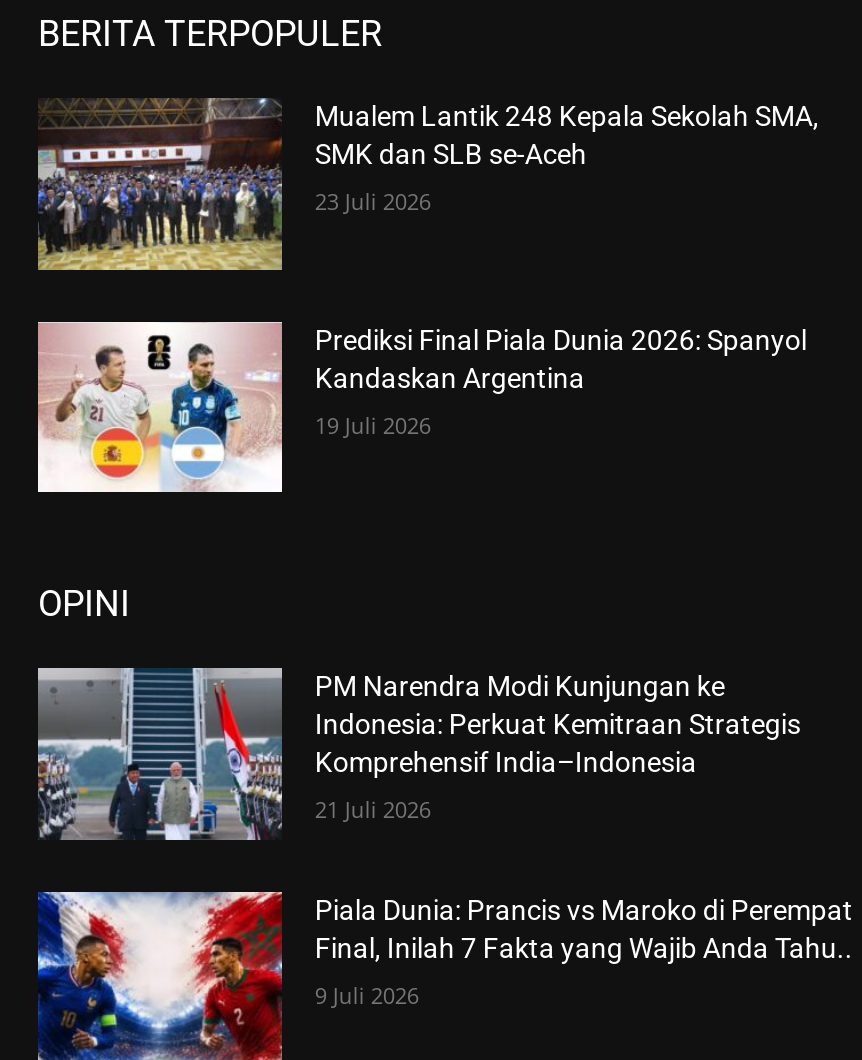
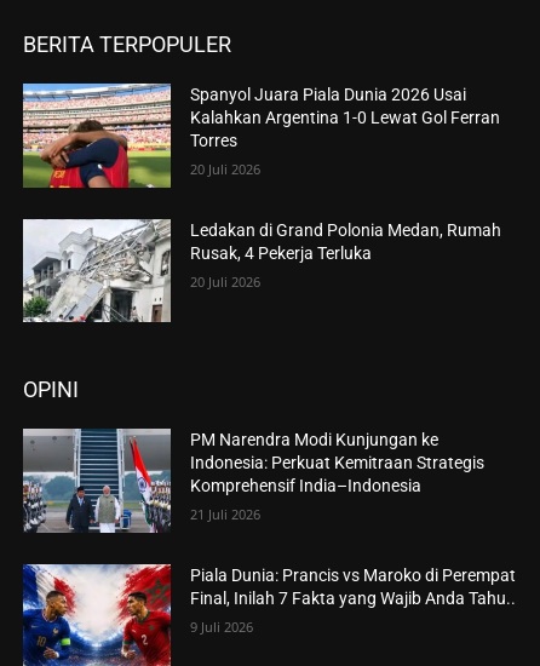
- [image]
- Mualem Lantik 248 Kepala Sekolah SMA,
- SMK dan SLB se-Aceh
+ [image]
+ Spanyol Juara Piala Dunia 2026 Usai
+ Kalahkan Argentina 1-0 Lewat Gol Ferran
+ Torres

- 23 Juli 2026
+ 20 Juli 2026

- [image]
- Prediksi Final Piala Dunia 2026: Spanyol
- Kandaskan Argentina
+ [image]
+ Ledakan di Grand Polonia Medan, Rumah
+ Rusak, 4 Pekerja Terluka

- 19 Juli 2026
+ 20 Juli 2026
